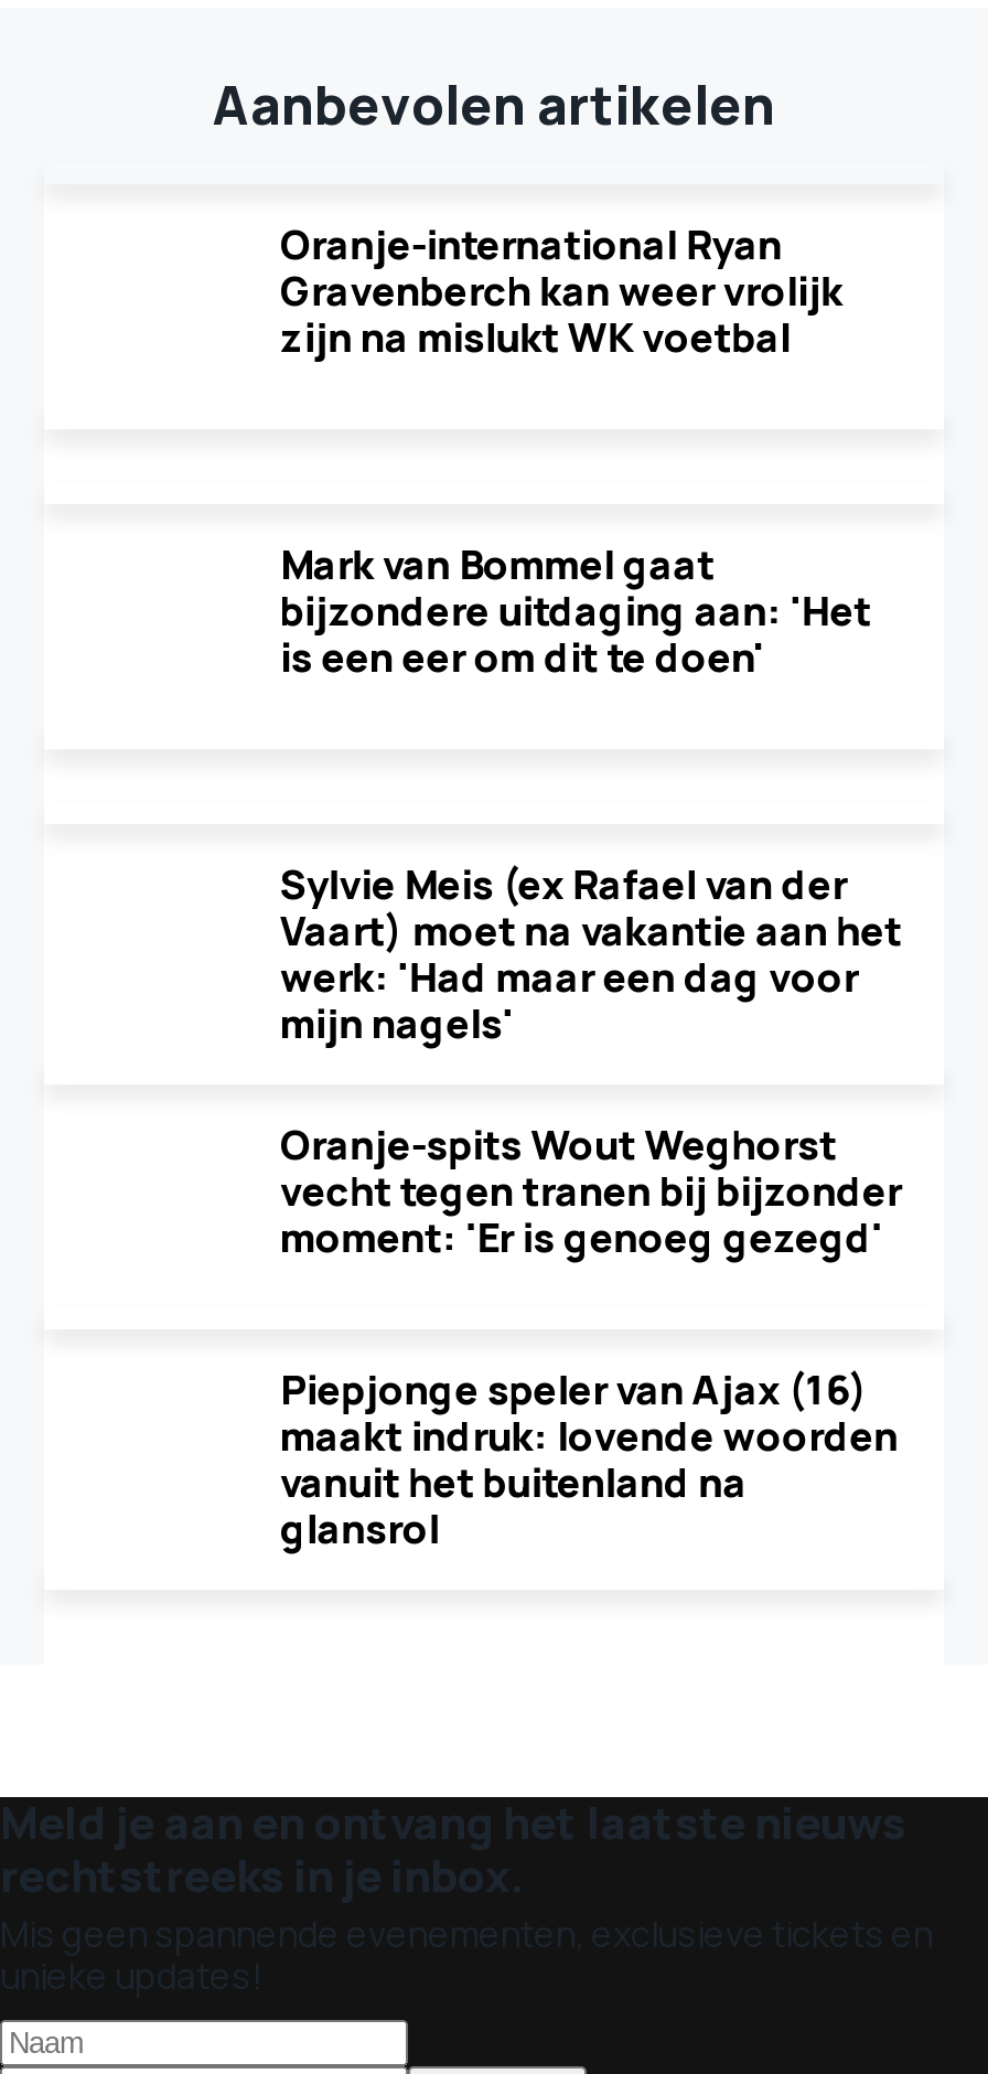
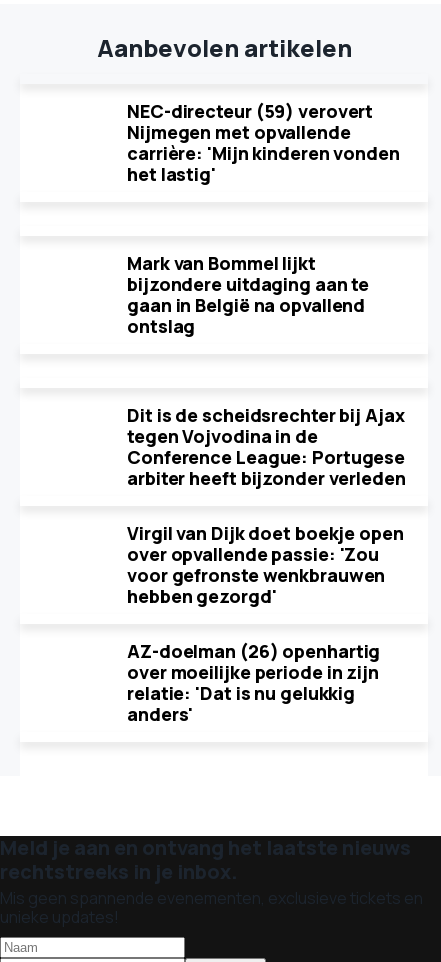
- Oranje-international Ryan
- Gravenberch kan weer vrolijk
- zijn na mislukt WK voetbal
+ NEC-directeur (59) verovert
+ Nijmegen met opvallende
+ carrière: 'Mijn kinderen vonden
+ het lastig'

- Mark van Bommel gaat
- bijzondere uitdaging aan: 'Het
- is een eer om dit te doen'
+ Mark van Bommel lijkt
+ bijzondere uitdaging aan te
+ gaan in België na opvallend
+ ontslag

- Sylvie Meis (ex Rafael van der
- Vaart) moet na vakantie aan het
- werk: 'Had maar een dag voor
- mijn nagels'
+ Dit is de scheidsrechter bij Ajax
+ tegen Vojvodina in de
+ Conference League: Portugese
+ arbiter heeft bijzonder verleden

- Oranje-spits Wout Weghorst
- vecht tegen tranen bij bijzonder
- moment: 'Er is genoeg gezegd'
+ Virgil van Dijk doet boekje open
+ over opvallende passie: 'Zou
+ voor gefronste wenkbrauwen
+ hebben gezorgd'

- Piepjonge speler van Ajax (16)
- maakt indruk: lovende woorden
- vanuit het buitenland na
- glansrol
+ AZ-doelman (26) openhartig
+ over moeilijke periode in zijn
+ relatie: 'Dat is nu gelukkig
+ anders'
